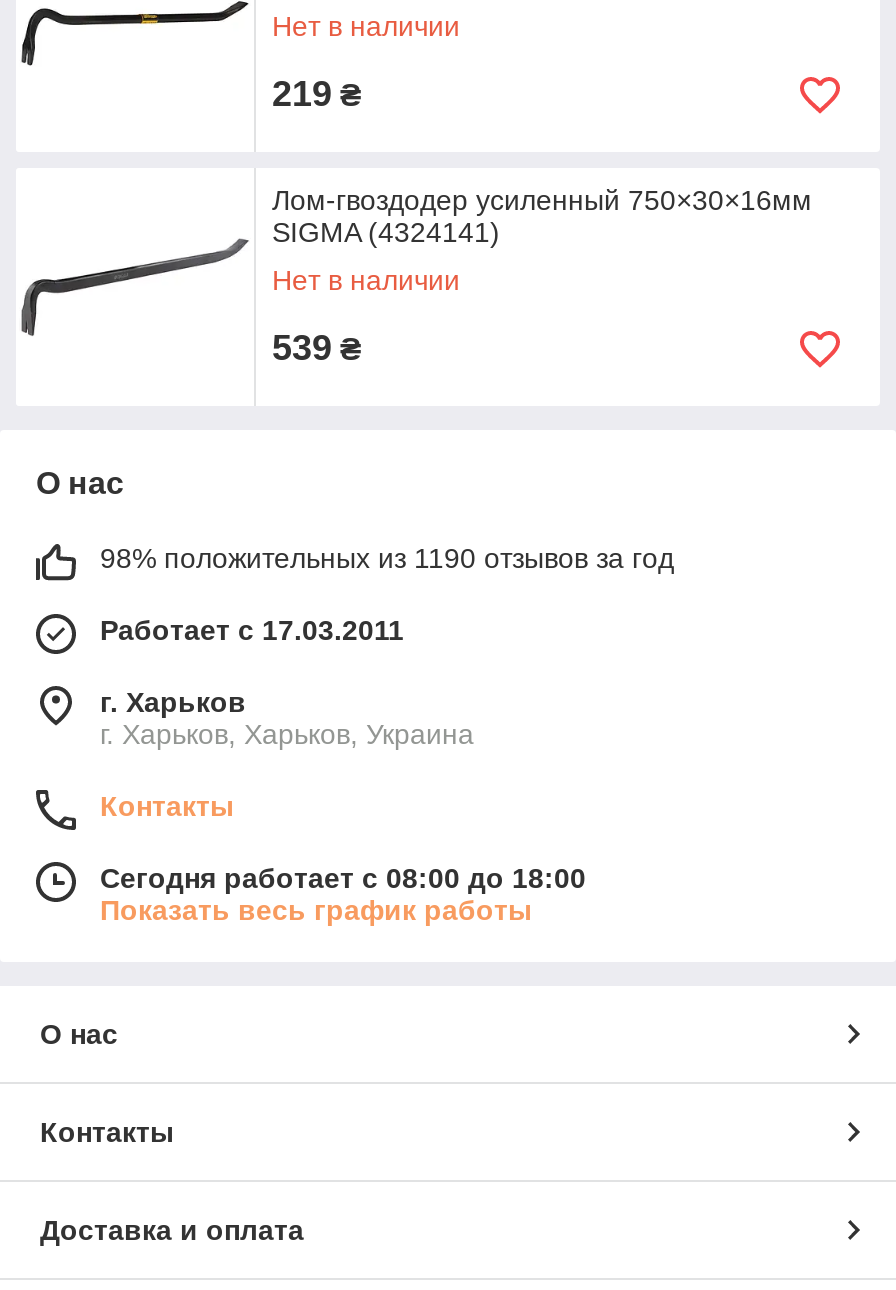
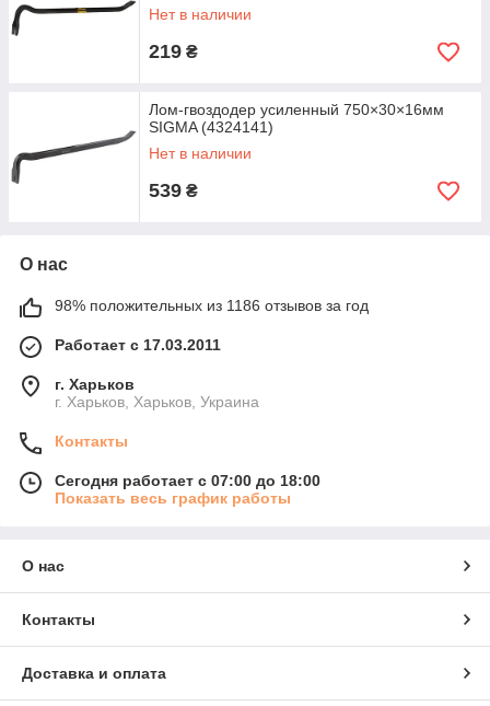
- 98% положительных из 1190 отзывов за год
+ 98% положительных из 1186 отзывов за год

- Сегодня работает с 08:00 до 18:00
+ Сегодня работает с 07:00 до 18:00
